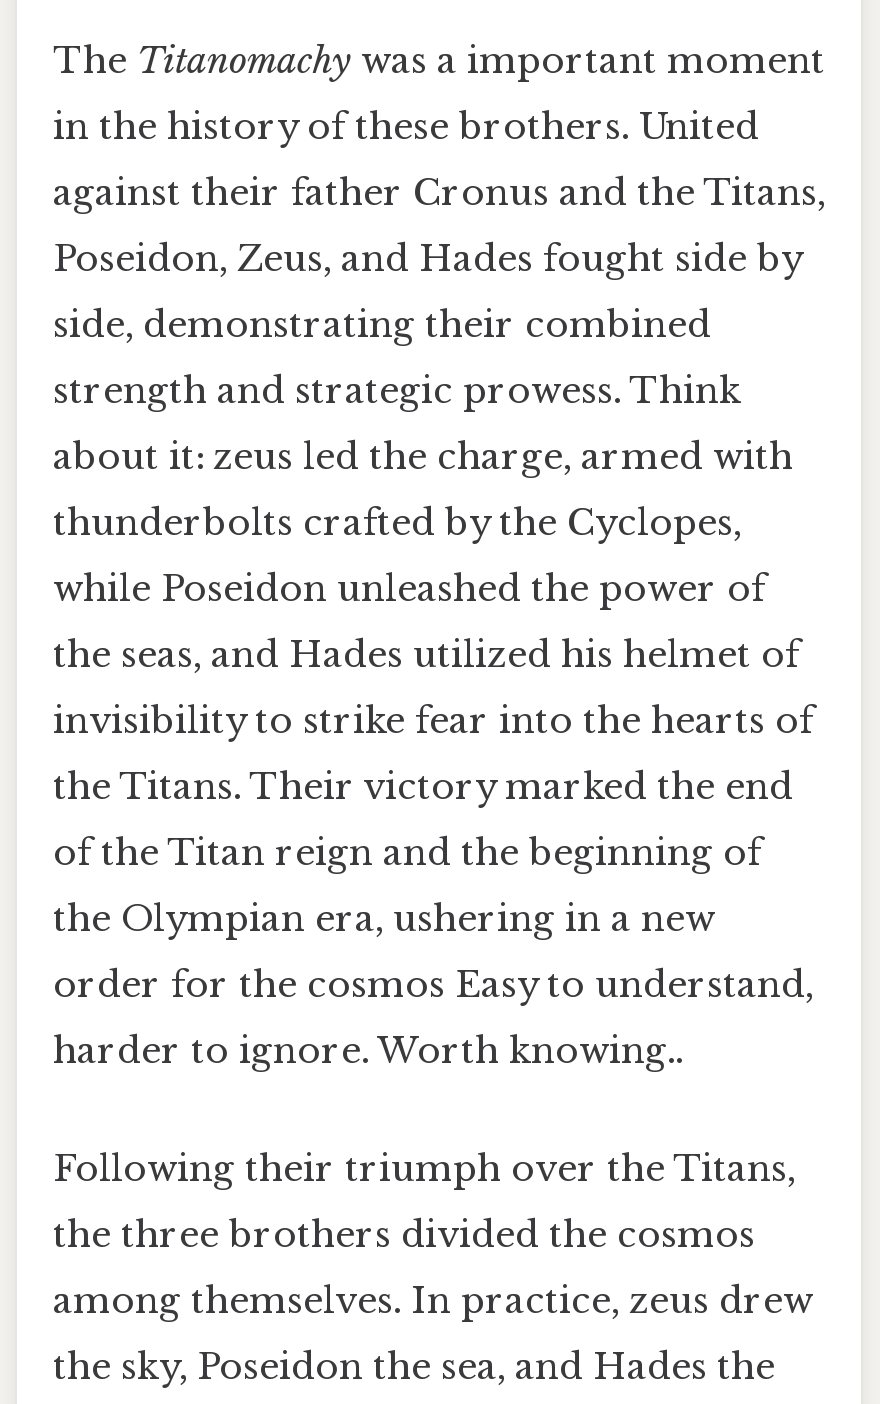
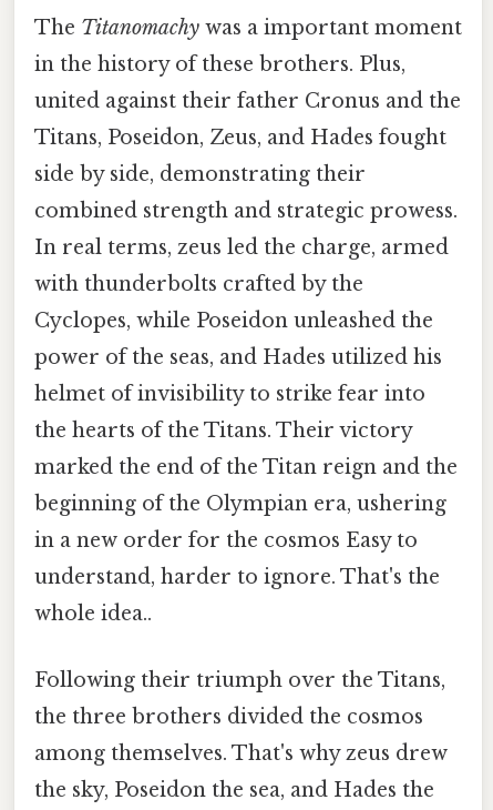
- in the history of these brothers. United
- against their father Cronus and the Titans,
- Poseidon, Zeus, and Hades fought side by
- side, demonstrating their combined
- strength and strategic prowess. Think
- about it: zeus led the charge, armed with
- thunderbolts crafted by the Cyclopes,
- while Poseidon unleashed the power of
- the seas, and Hades utilized his helmet of
- invisibility to strike fear into the hearts of
- the Titans. Their victory marked the end
- of the Titan reign and the beginning of
- the Olympian era, ushering in a new
- order for the cosmos Easy to understand,
- harder to ignore. Worth knowing..
+ in the history of these brothers. Plus,
+ united against their father Cronus and the
+ Titans, Poseidon, Zeus, and Hades fought
+ side by side, demonstrating their
+ combined strength and strategic prowess.
+ In real terms, zeus led the charge, armed
+ with thunderbolts crafted by the
+ Cyclopes, while Poseidon unleashed the
+ power of the seas, and Hades utilized his
+ helmet of invisibility to strike fear into
+ the hearts of the Titans. Their victory
+ marked the end of the Titan reign and the
+ beginning of the Olympian era, ushering
+ in a new order for the cosmos Easy to
+ understand, harder to ignore. That's the
+ whole idea..

- among themselves. In practice, zeus drew
+ among themselves. That's why zeus drew
